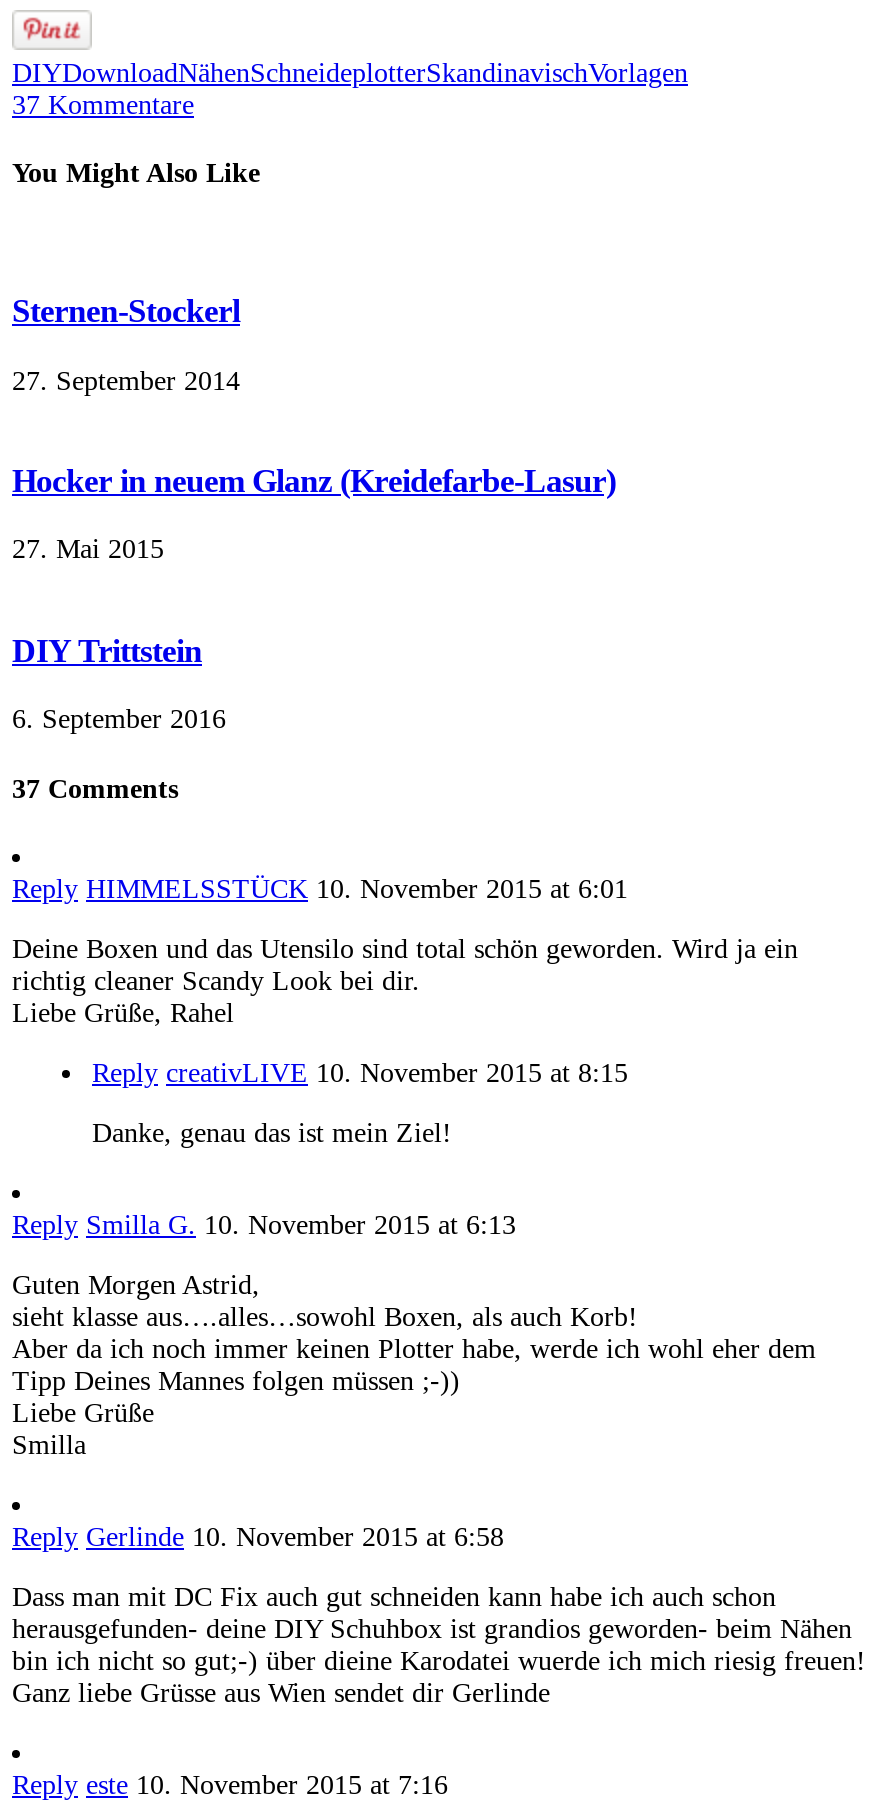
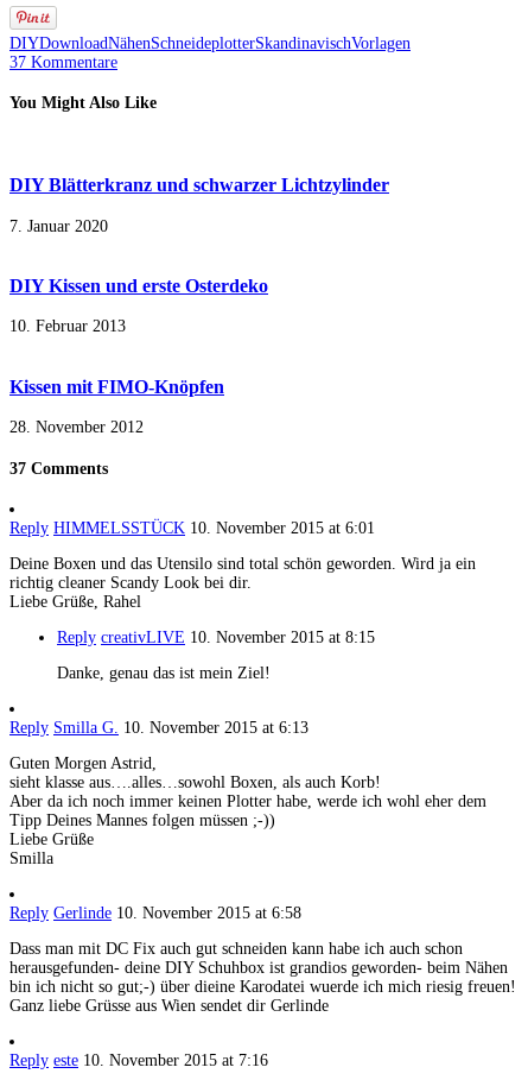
- Sternen-Stockerl
+ DIY Blätterkranz und schwarzer Lichtzylinder

- 27. September 2014
+ 7. Januar 2020

- Hocker in neuem Glanz (Kreidefarbe-Lasur)
+ DIY Kissen und erste Osterdeko

- 27. Mai 2015
+ 10. Februar 2013

- DIY Trittstein
+ Kissen mit FIMO-Knöpfen

- 6. September 2016
+ 28. November 2012
